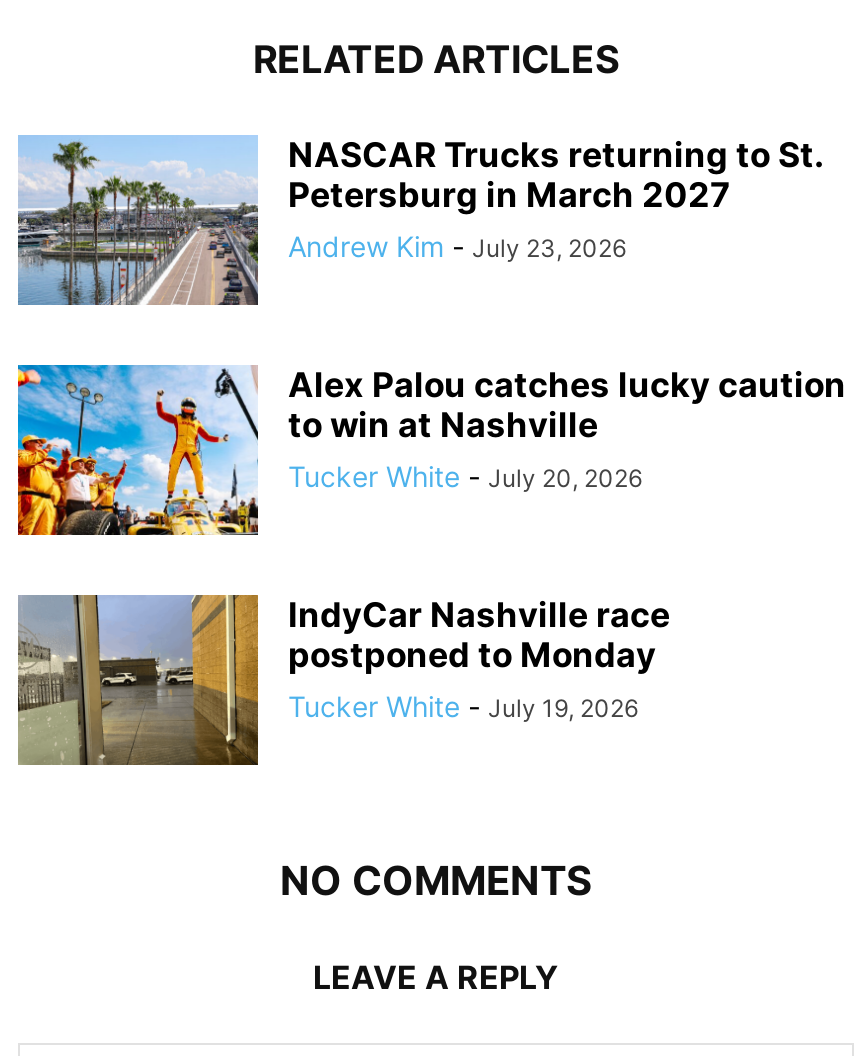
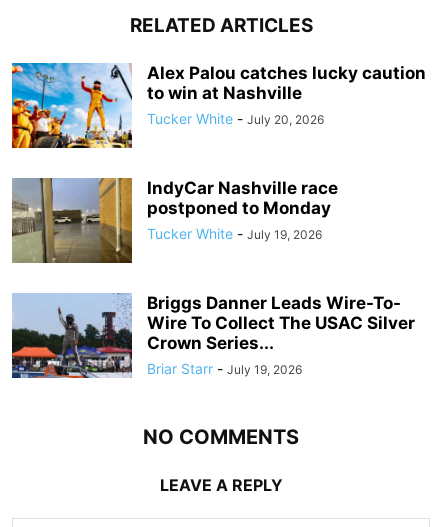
- [image]
- NASCAR Trucks returning to St.
- Petersburg in March 2027
- Andrew Kim - July 23, 2026

moved up: [image] | Alex Palou catches lucky caution | to win at Nashville | Tucker White - July 20, 2026 | IndyCar Nashville race | postponed to Monday | Tucker White - July 19, 2026

+ [image]
+ Briggs Danner Leads Wire-To-
+ Wire To Collect The USAC Silver
+ Crown Series...
+ Briar Starr - July 19, 2026
